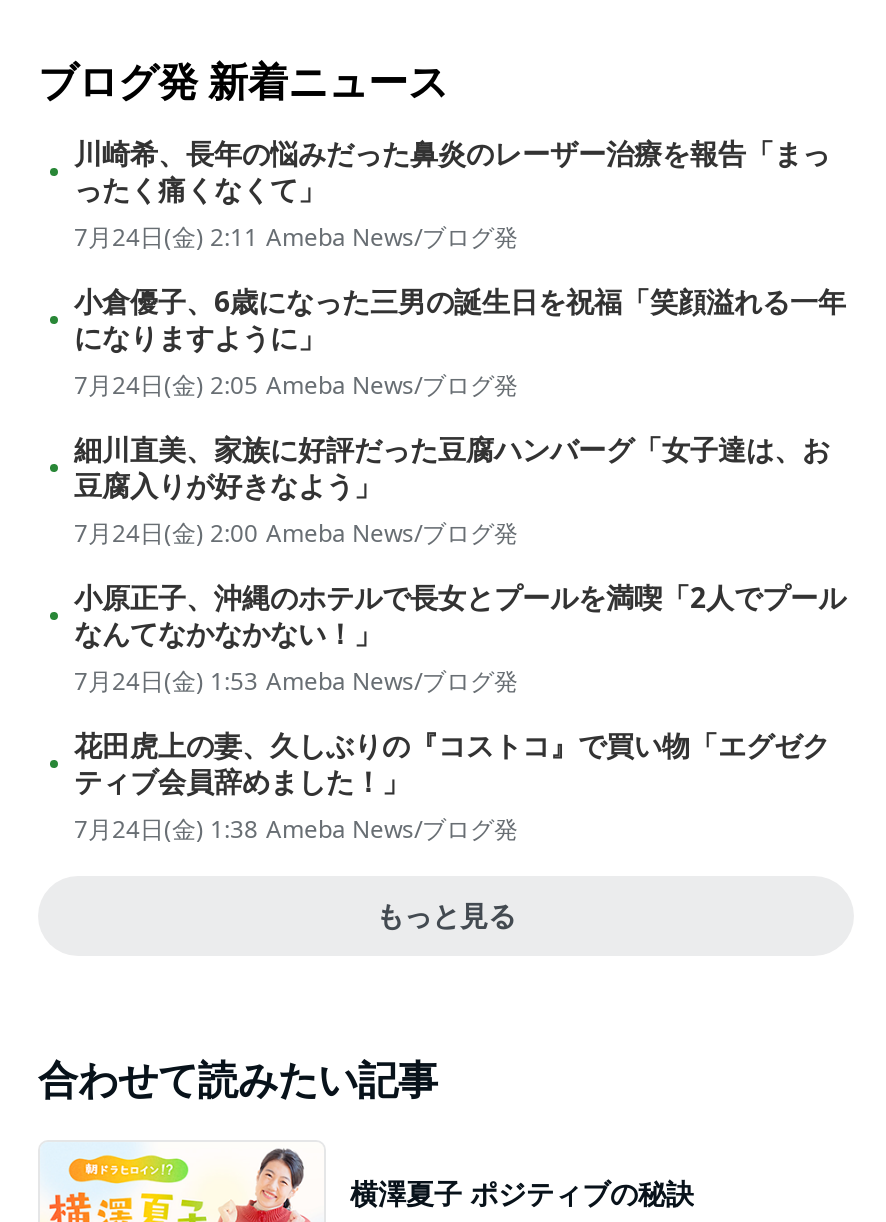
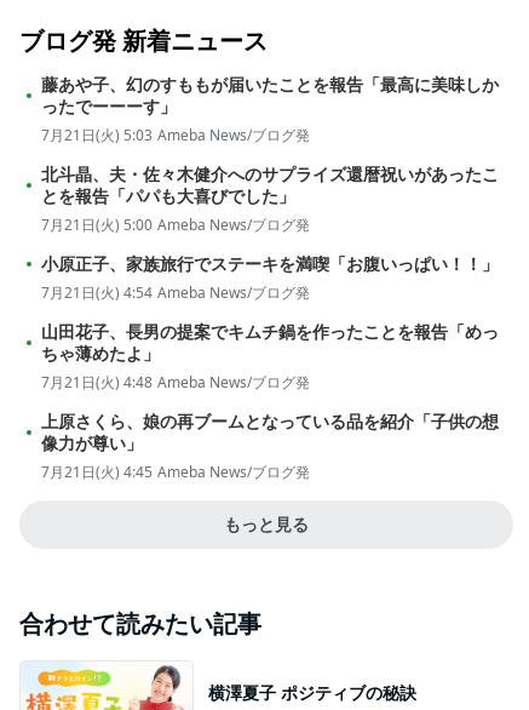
- 川崎希、長年の悩みだった鼻炎のレーザー治療を報告「まっ
- ったく痛くなくて」
- 7月24日(金) 2:11 Ameba News/ブログ発
+ 藤あや子、幻のすももが届いたことを報告「最高に美味しか
+ ったでーーーす」
+ 7月21日(火) 5:03 Ameba News/ブログ発

- 小倉優子、6歳になった三男の誕生日を祝福「笑顔溢れる一年
- になりますように」
- 7月24日(金) 2:05 Ameba News/ブログ発
+ 北斗晶、夫・佐々木健介へのサプライズ還暦祝いがあったこ
+ とを報告「パパも大喜びでした」
+ 7月21日(火) 5:00 Ameba News/ブログ発

- 細川直美、家族に好評だった豆腐ハンバーグ「女子達は、お
- 豆腐入りが好きなよう」
- 7月24日(金) 2:00 Ameba News/ブログ発
+ 小原正子、家族旅行でステーキを満喫「お腹いっぱい！！」
+ 7月21日(火) 4:54 Ameba News/ブログ発

- 小原正子、沖縄のホテルで長女とプールを満喫「2人でプール
- なんてなかなかない！」
- 7月24日(金) 1:53 Ameba News/ブログ発
+ 山田花子、長男の提案でキムチ鍋を作ったことを報告「めっ
+ ちゃ薄めたよ」
+ 7月21日(火) 4:48 Ameba News/ブログ発

- 花田虎上の妻、久しぶりの『コストコ』で買い物「エグゼク
- ティブ会員辞めました！」
- 7月24日(金) 1:38 Ameba News/ブログ発
+ 上原さくら、娘の再ブームとなっている品を紹介「子供の想
+ 像力が尊い」
+ 7月21日(火) 4:45 Ameba News/ブログ発
